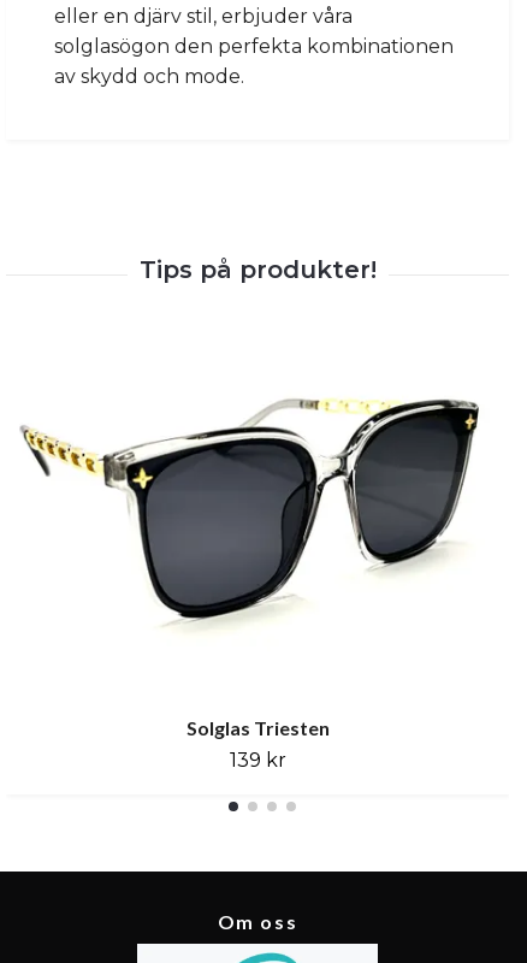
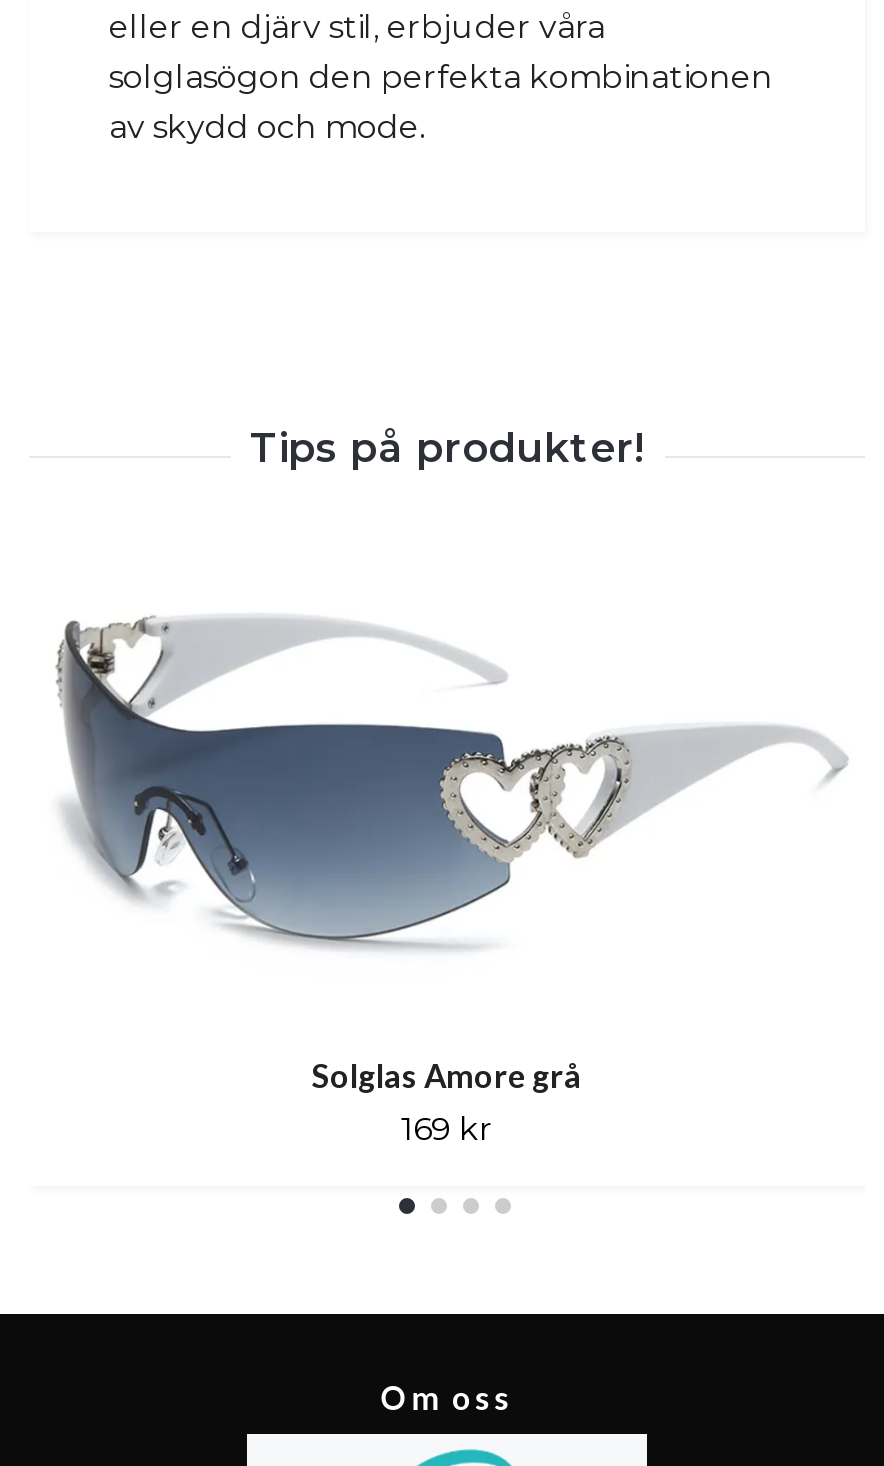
- [image]
+ [image]

- Solglas Triesten
- 139 kr
+ Solglas Amore grå
+ 169 kr
